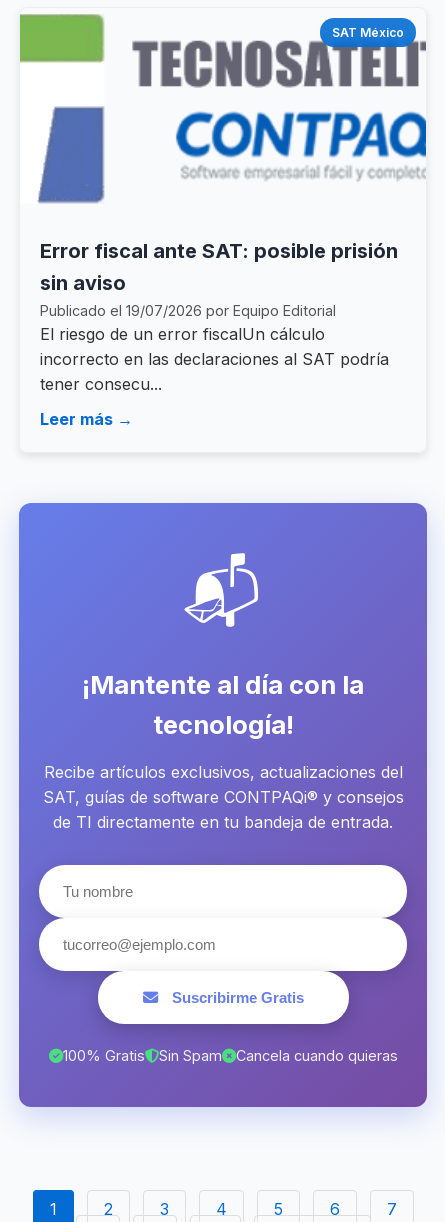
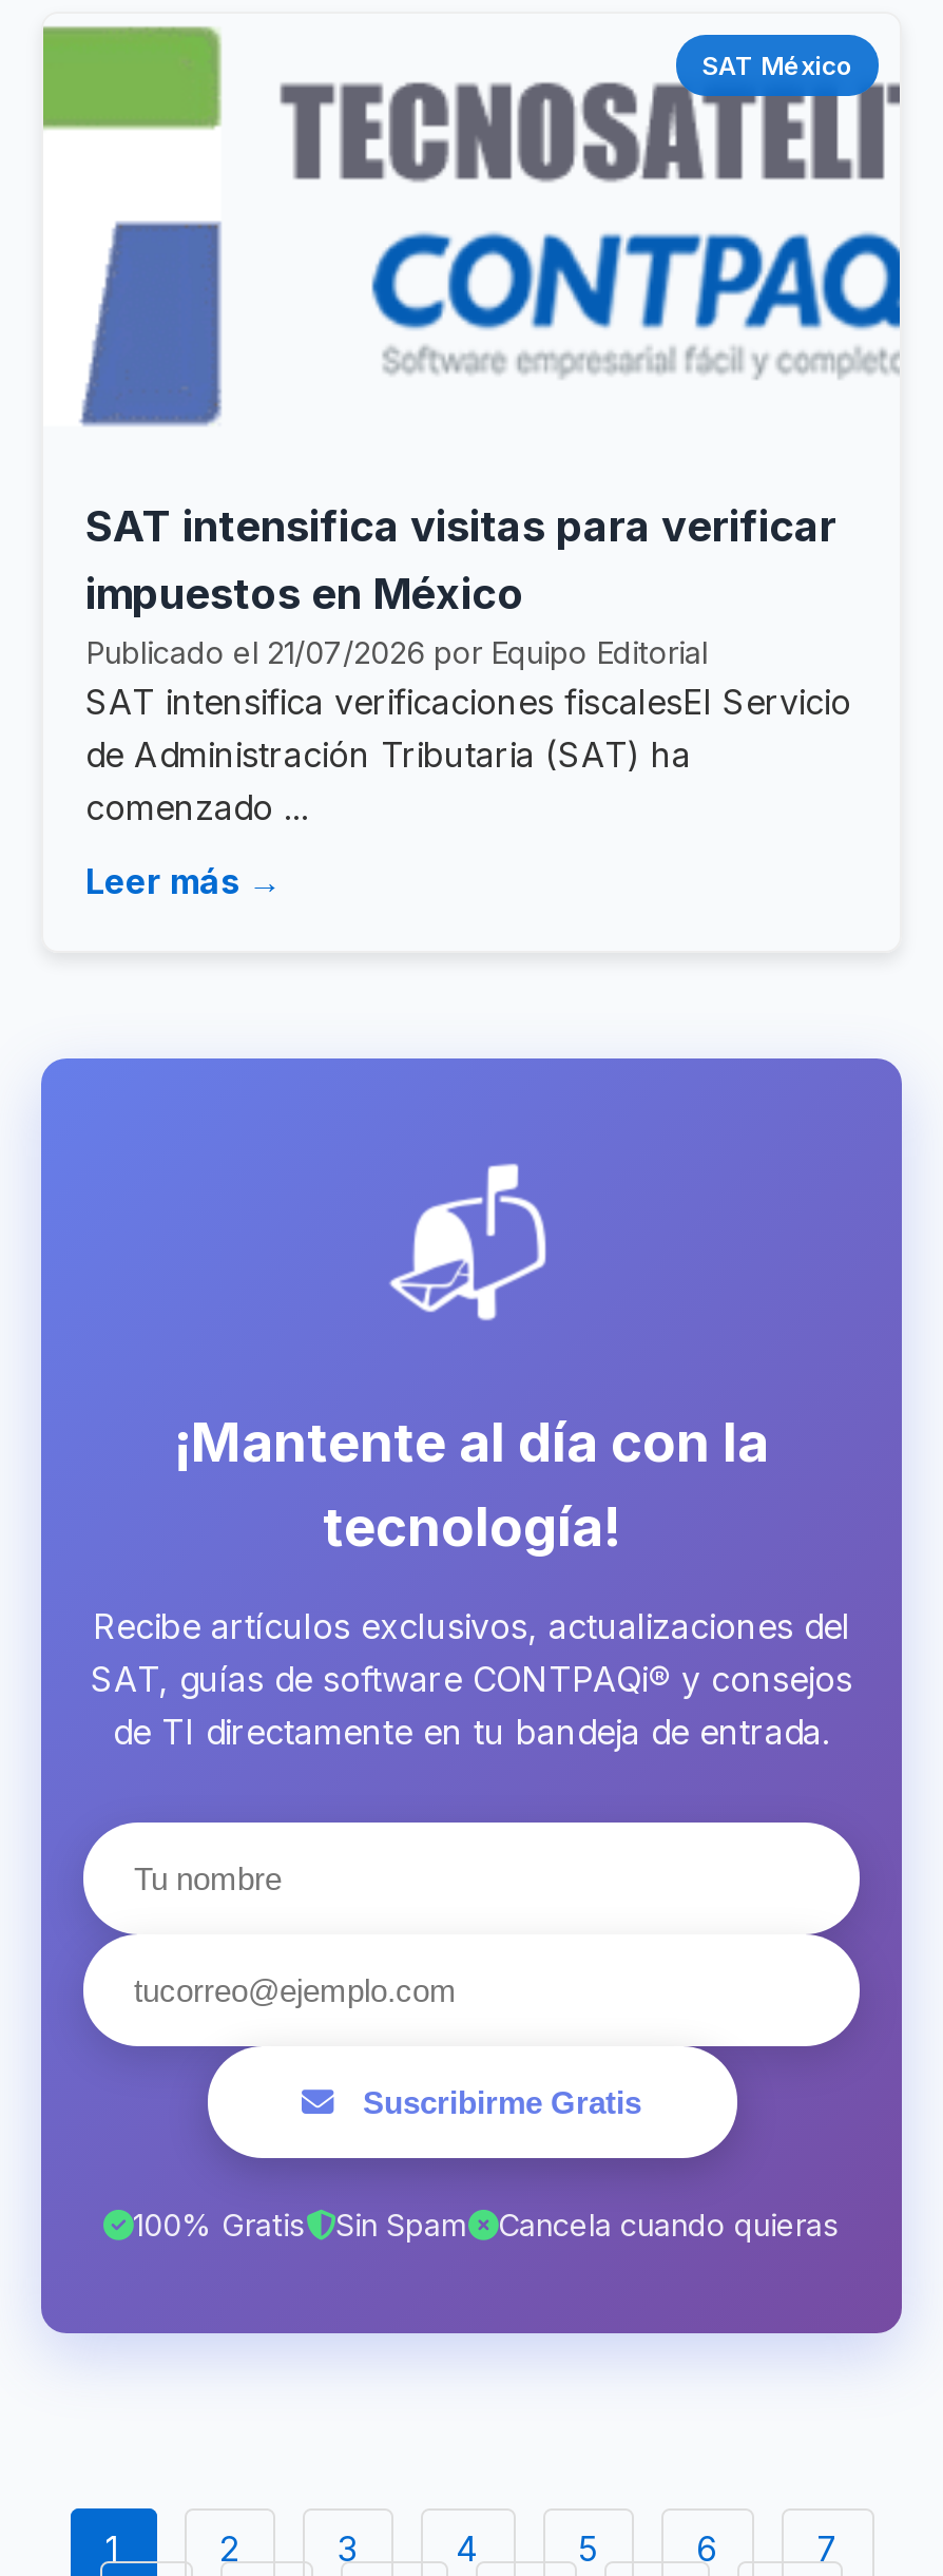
- Error fiscal ante SAT: posible prisión
- sin aviso
- Publicado el 19/07/2026 por Equipo Editorial
- El riesgo de un error fiscalUn cálculo
- incorrecto en las declaraciones al SAT podría
- tener consecu...
+ SAT intensifica visitas para verificar
+ impuestos en México
+ Publicado el 21/07/2026 por Equipo Editorial
+ SAT intensifica verificaciones fiscalesEl Servicio
+ de Administración Tributaria (SAT) ha
+ comenzado ...
